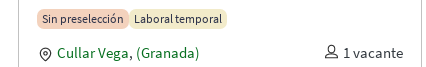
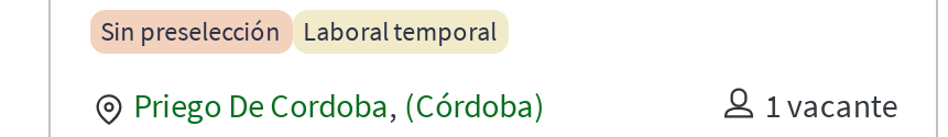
- Cullar Vega, (Granada)
+ Priego De Cordoba, (Córdoba)
